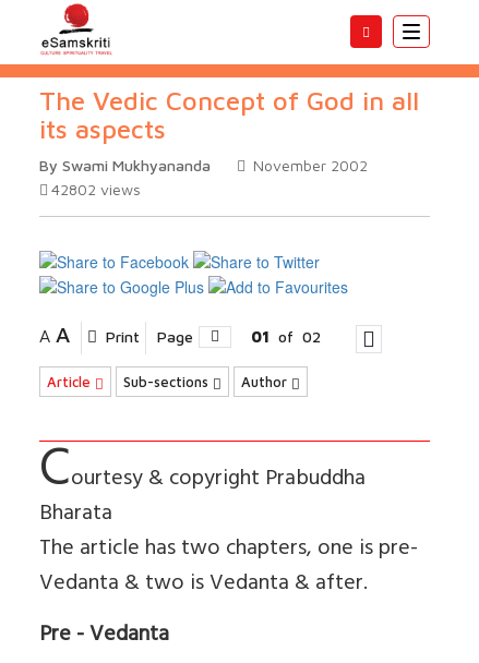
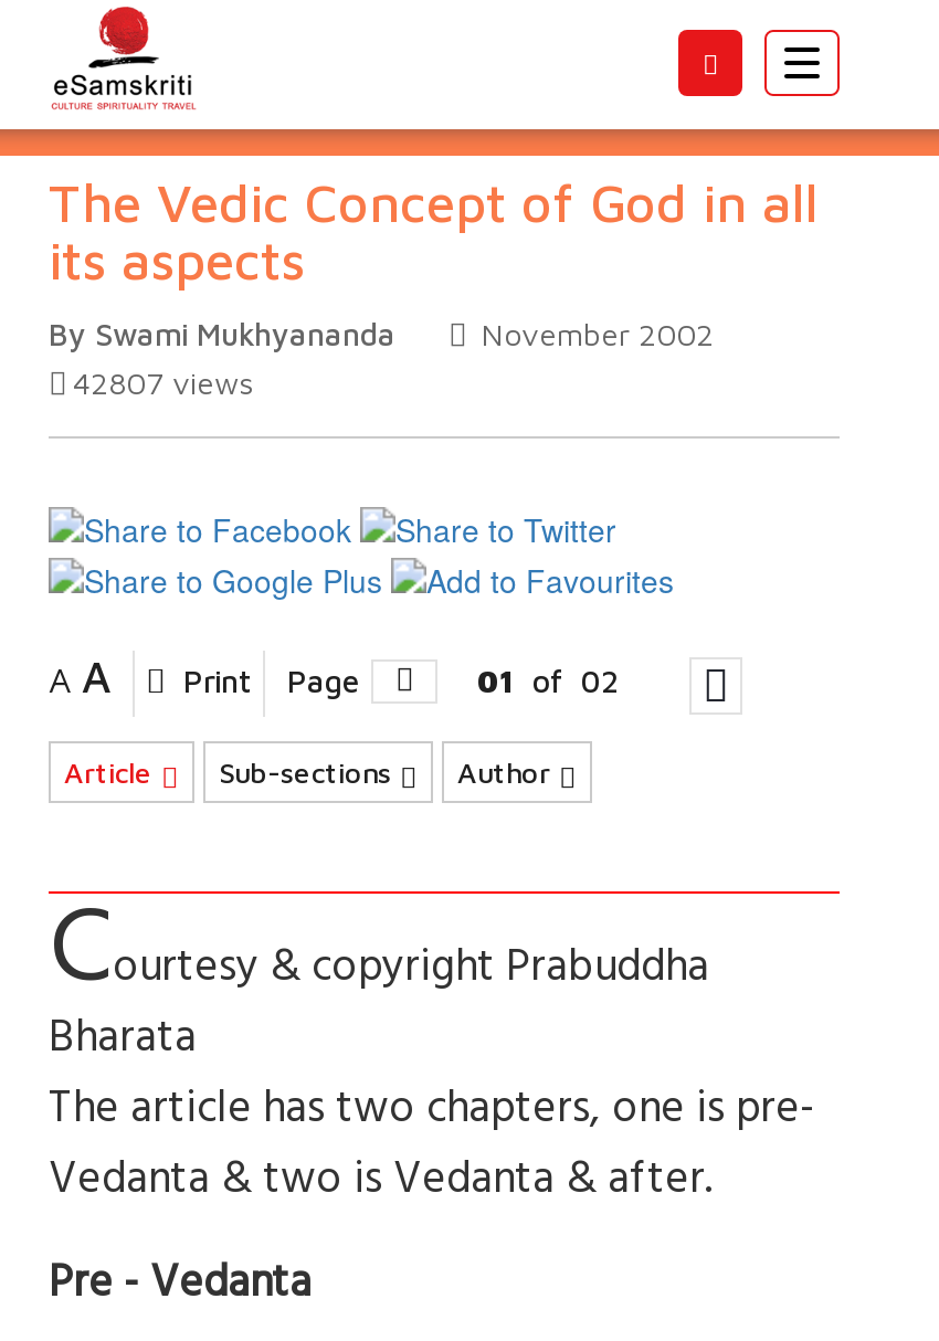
- 42802 views
+ 42807 views
